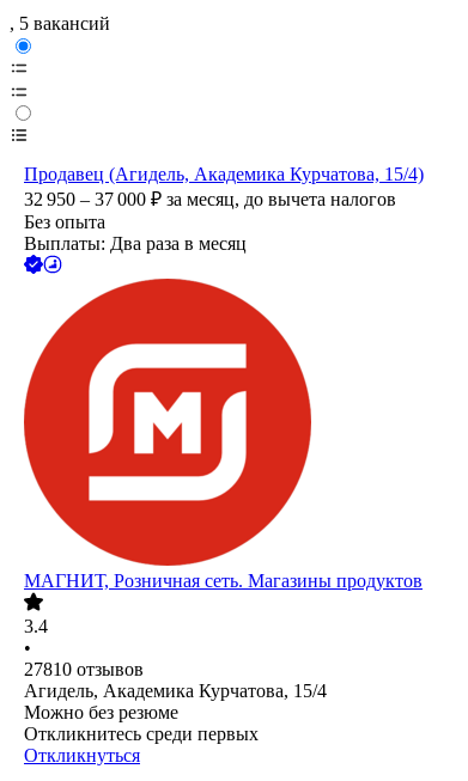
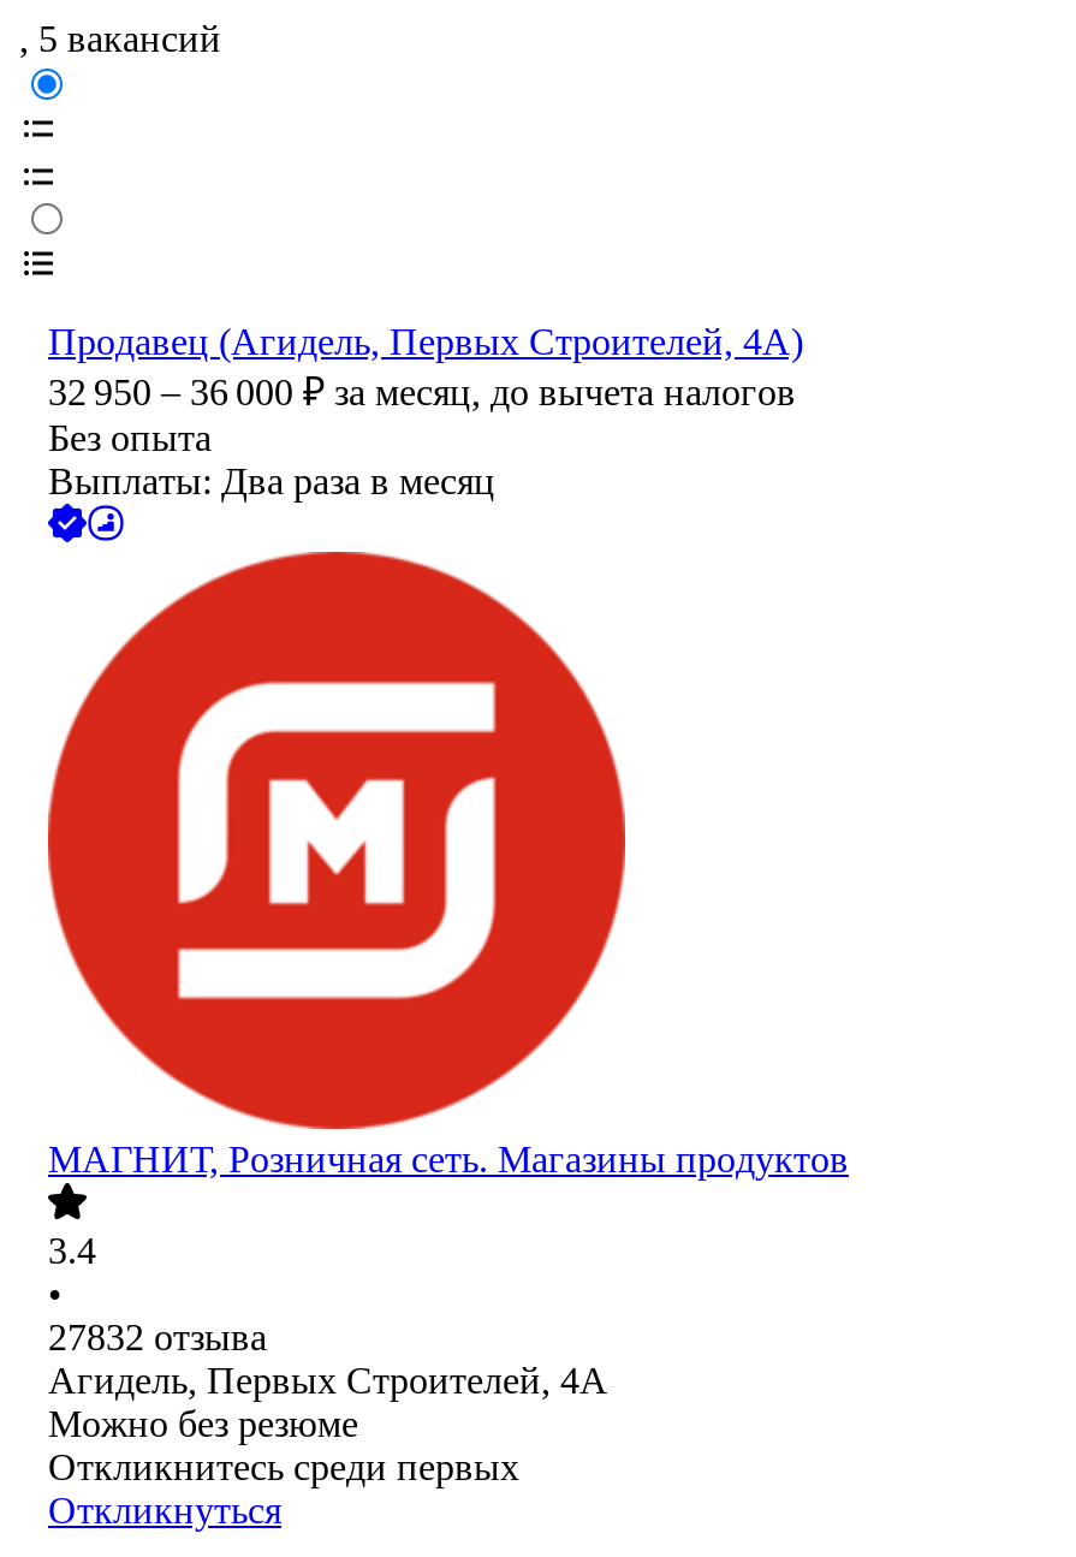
- Продавец (Агидель, Академика Курчатова, 15/4)
+ Продавец (Агидель, Первых Строителей, 4А)

- 32 950 – 37 000 ₽ за месяц, до вычета налогов
+ 32 950 – 36 000 ₽ за месяц, до вычета налогов

- 27810 отзывов
- Агидель, Академика Курчатова, 15/4
+ 27832 отзыва
+ Агидель, Первых Строителей, 4А
